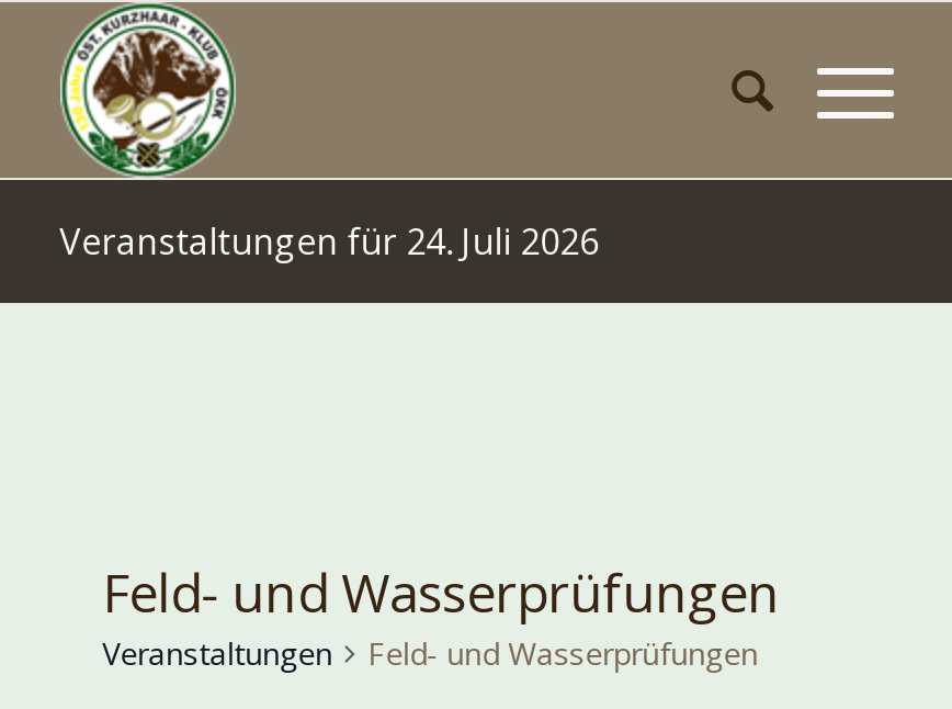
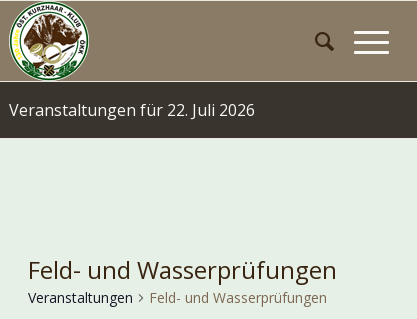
- Veranstaltungen für 24. Juli 2026
+ Veranstaltungen für 22. Juli 2026
